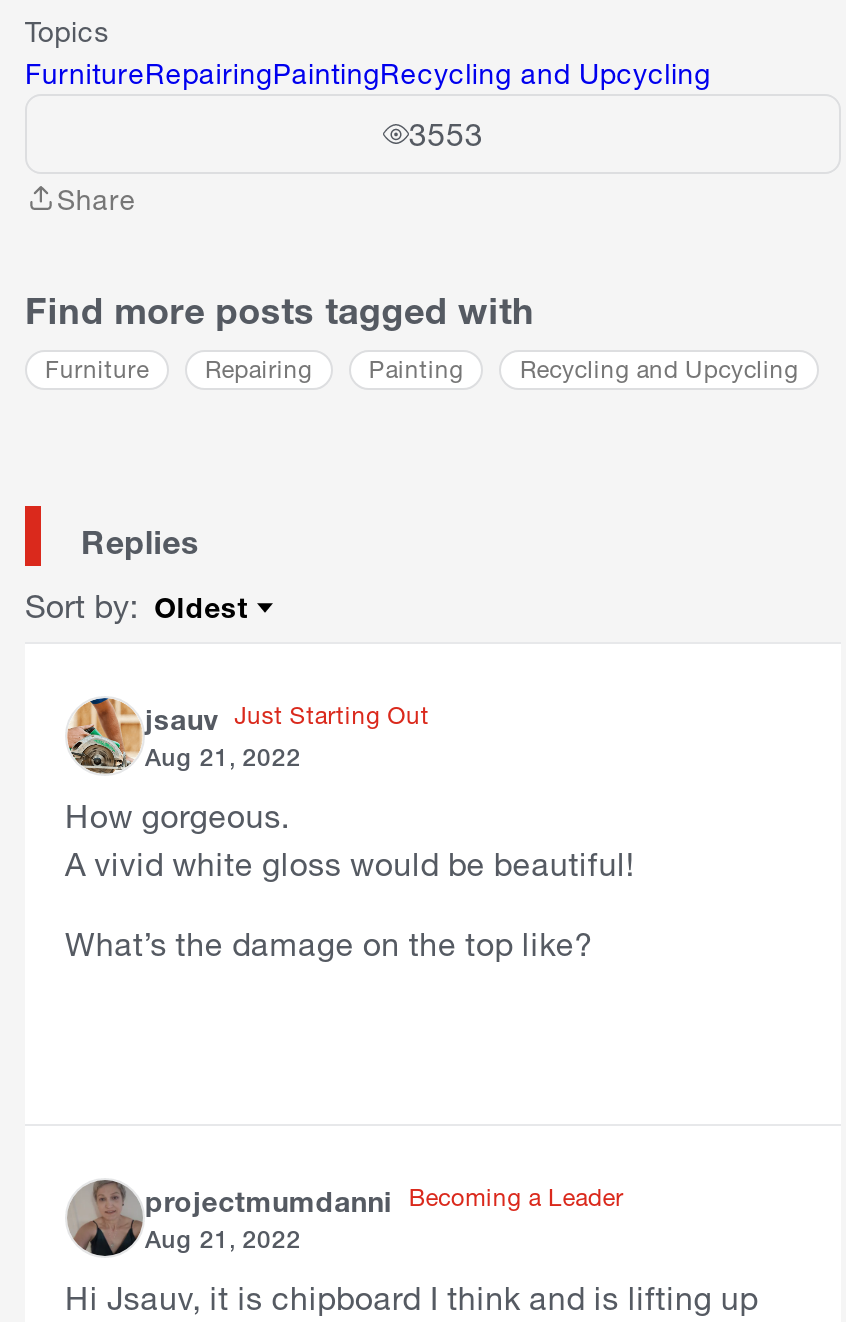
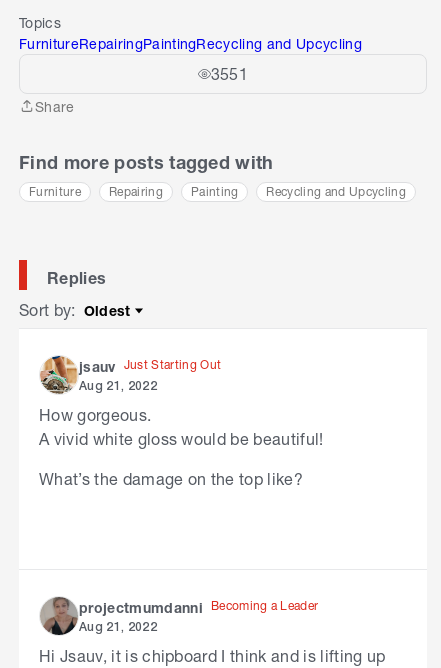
- 3553
+ 3551
